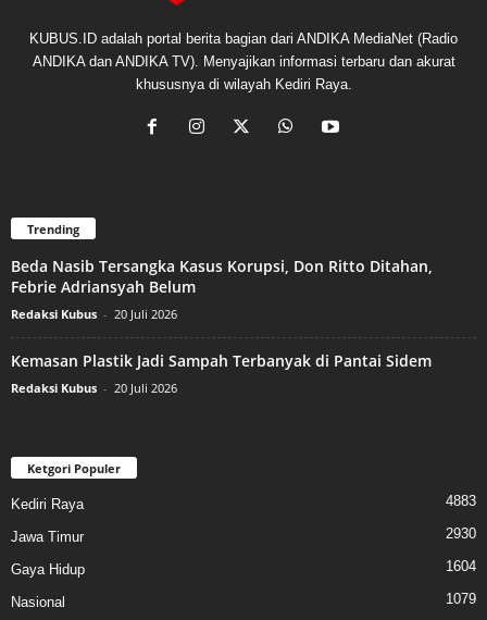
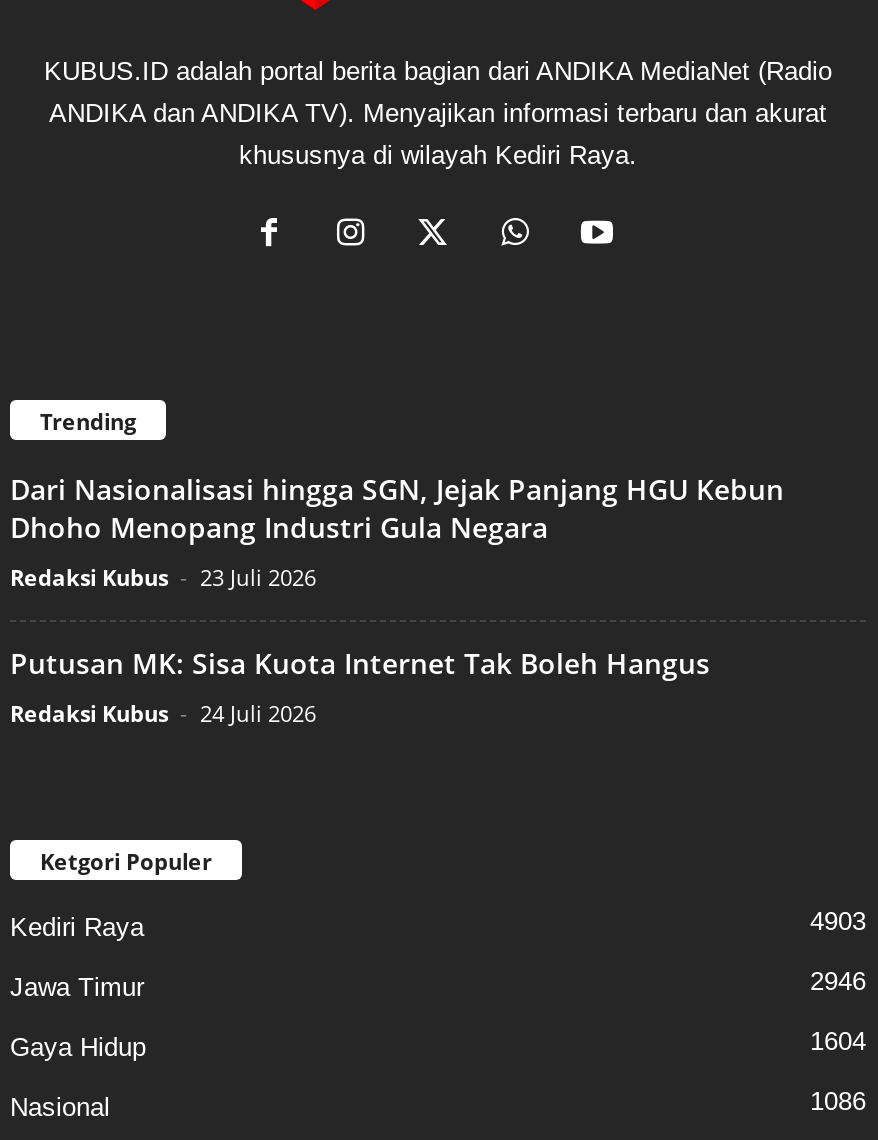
- Beda Nasib Tersangka Kasus Korupsi, Don Ritto Ditahan,
- Febrie Adriansyah Belum
- Redaksi Kubus - 20 Juli 2026
+ Dari Nasionalisasi hingga SGN, Jejak Panjang HGU Kebun
+ Dhoho Menopang Industri Gula Negara
+ Redaksi Kubus - 23 Juli 2026

- Kemasan Plastik Jadi Sampah Terbanyak di Pantai Sidem
- Redaksi Kubus - 20 Juli 2026
+ Putusan MK: Sisa Kuota Internet Tak Boleh Hangus
+ Redaksi Kubus - 24 Juli 2026

- 4883
+ 4903

- 2930
+ 2946

- 1079
+ 1086
